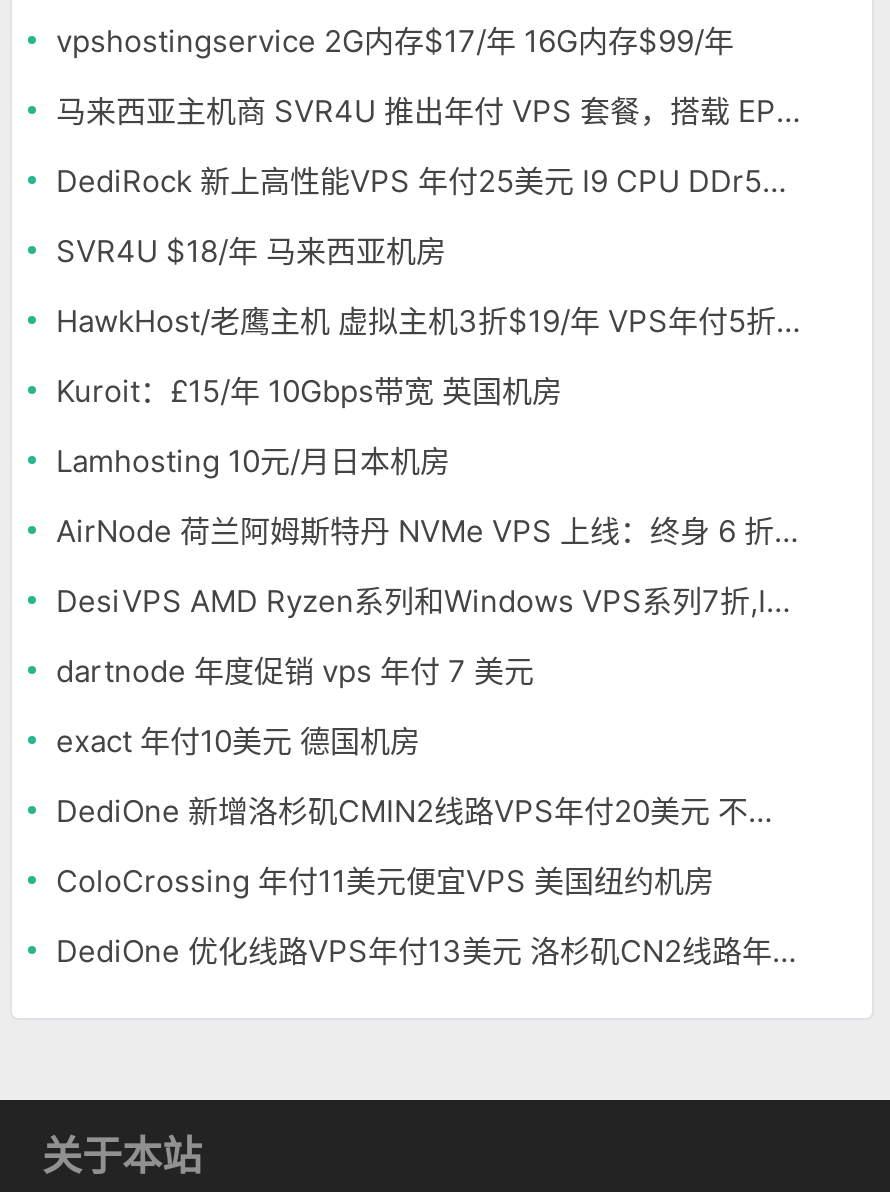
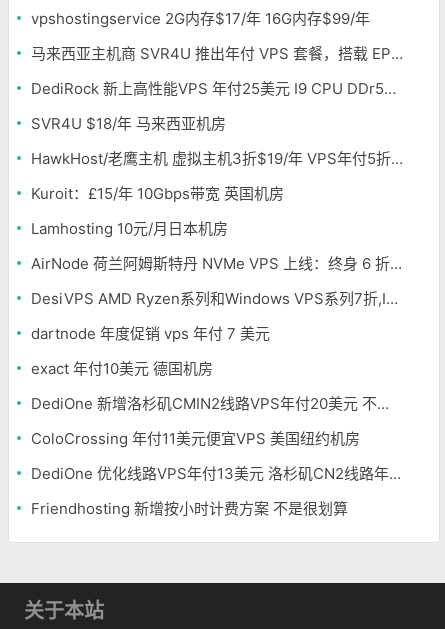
+ Friendhosting 新增按小时计费方案 不是很划算
